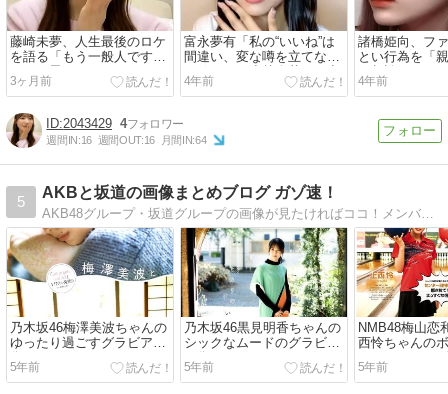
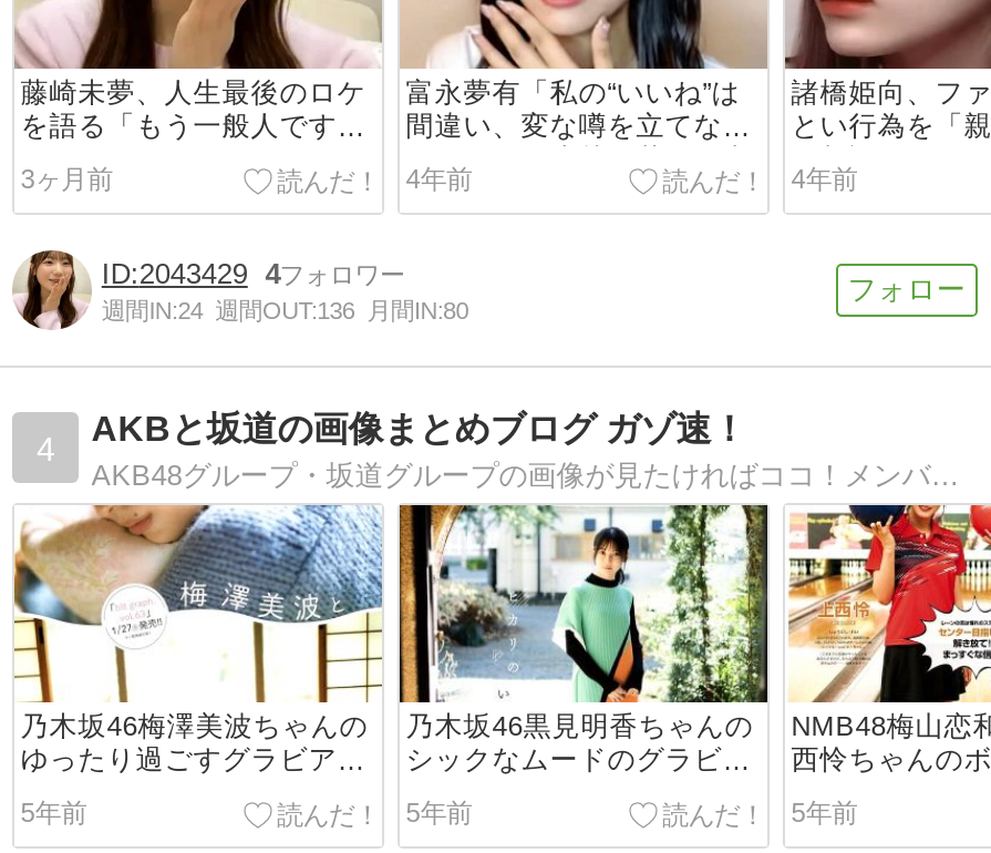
- 週間IN:16 週間OUT:16 月間IN:64
+ 週間IN:24 週間OUT:136 月間IN:80

- 5
+ 4
